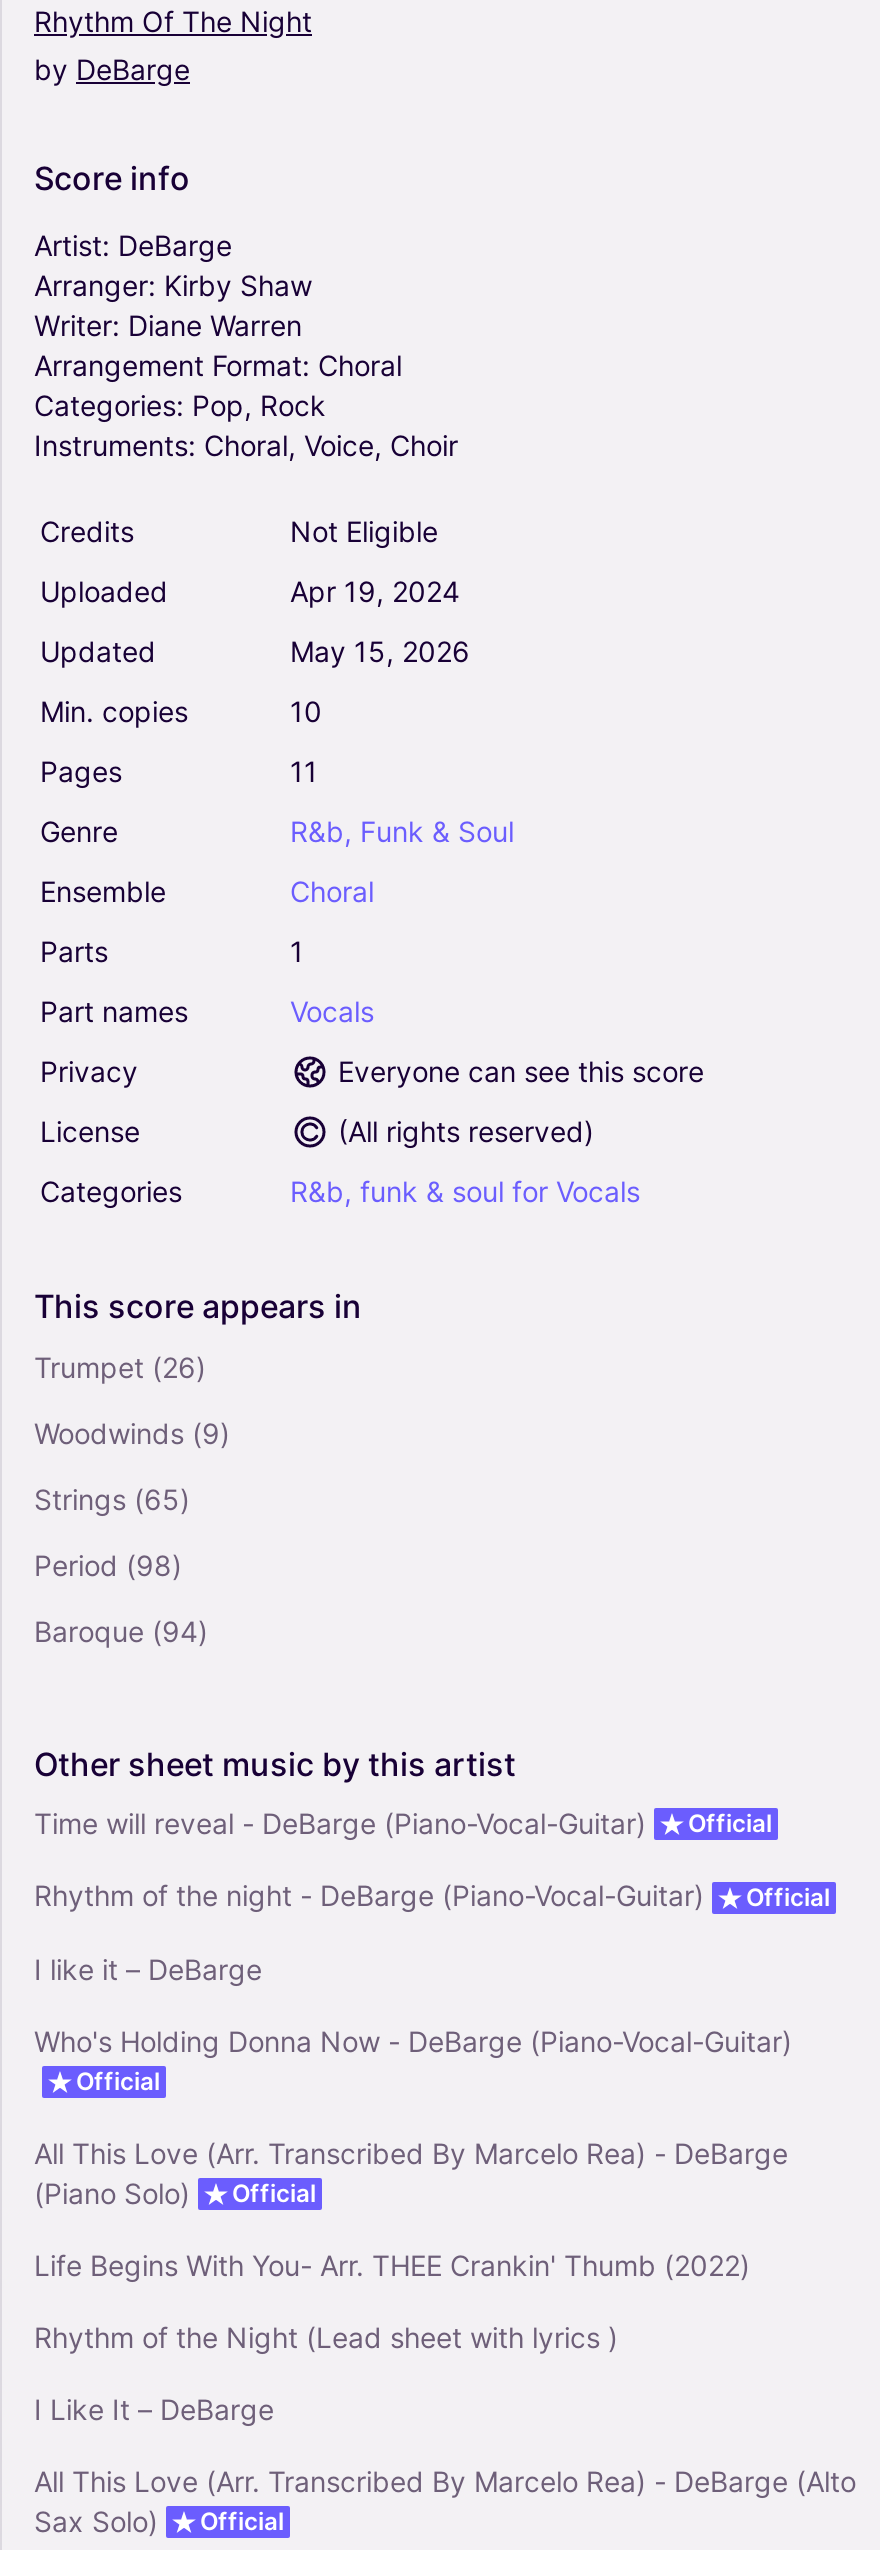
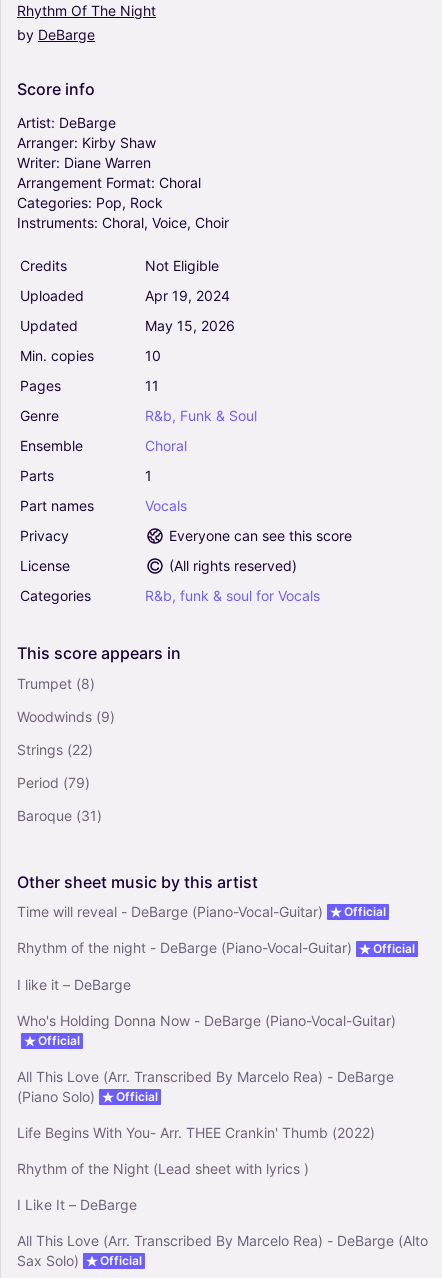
- Trumpet (26)
+ Trumpet (8)

- Strings (65)
+ Strings (22)

- Period (98)
+ Period (79)

- Baroque (94)
+ Baroque (31)
